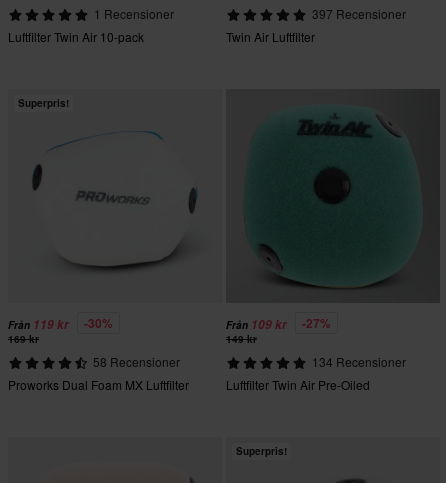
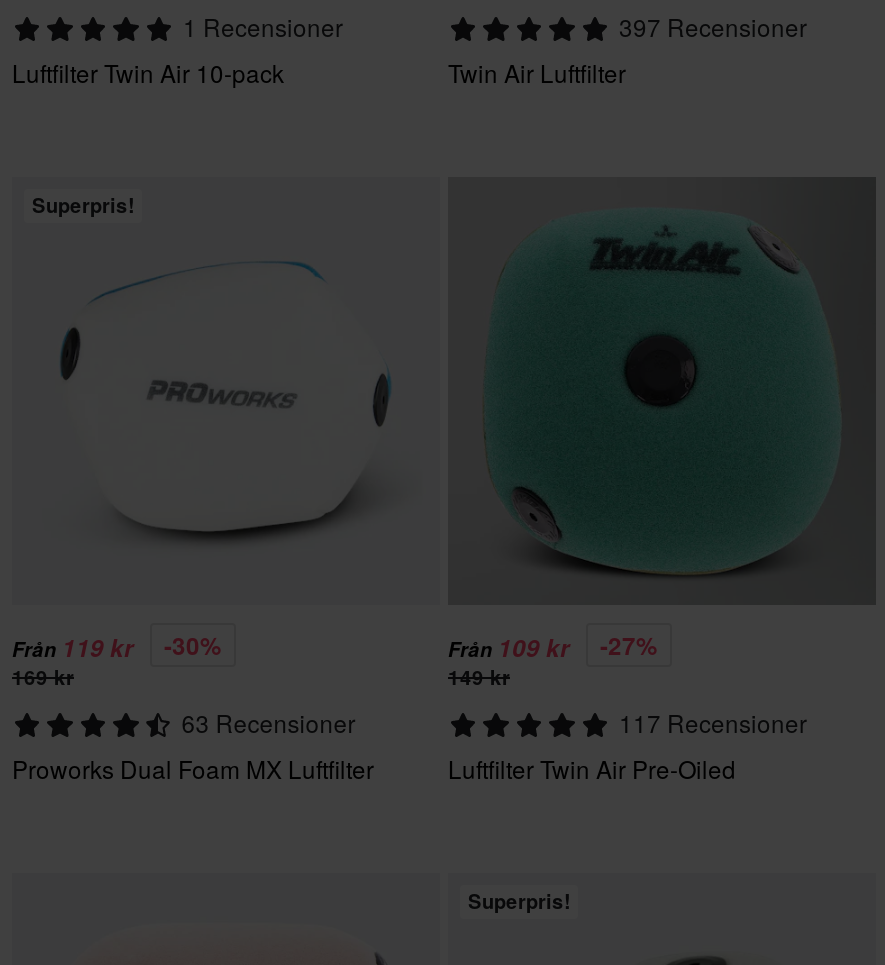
- 58 Recensioner
+ 63 Recensioner

- 134 Recensioner
+ 117 Recensioner
